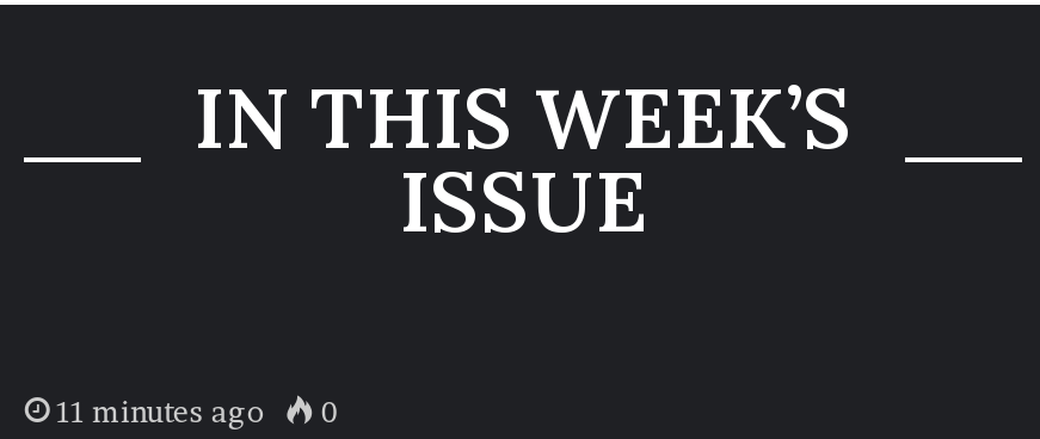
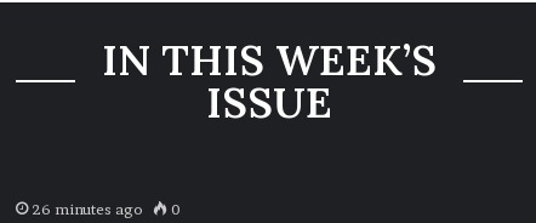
- 11 minutes ago 0
+ 26 minutes ago 0
